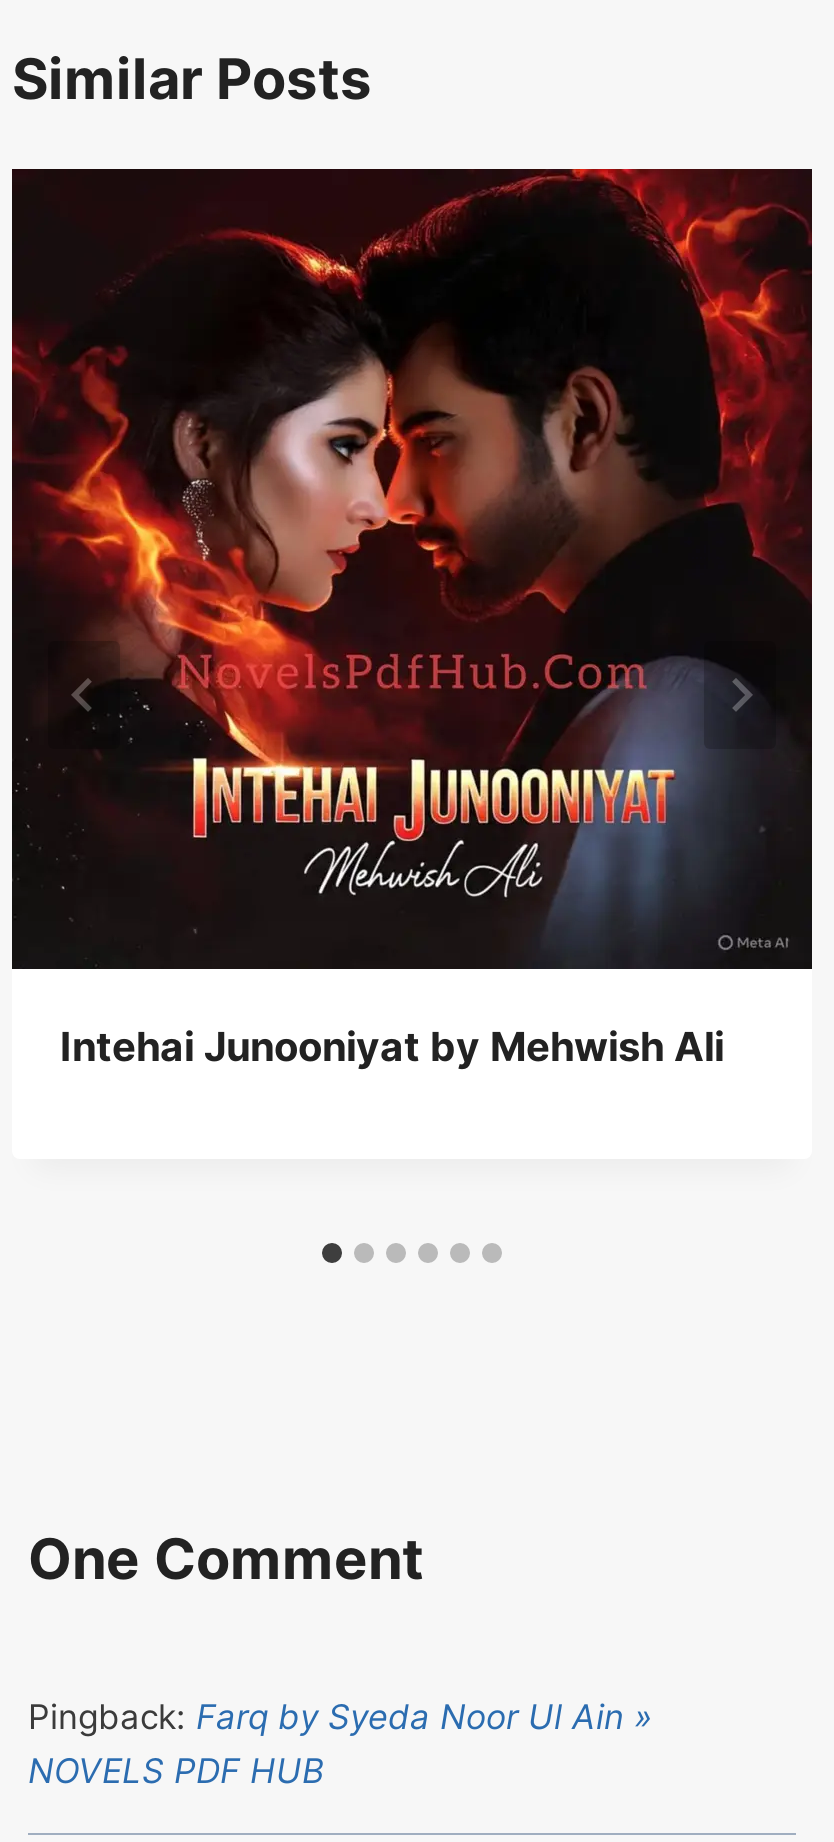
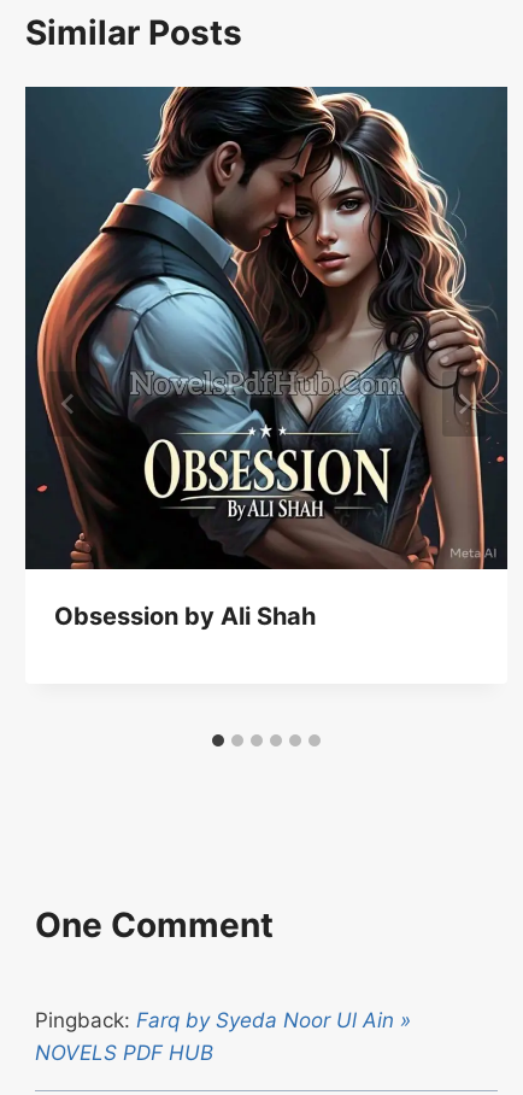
- [image]
- Intehai Junooniyat by Mehwish Ali
+ [image]
+ Obsession by Ali Shah
